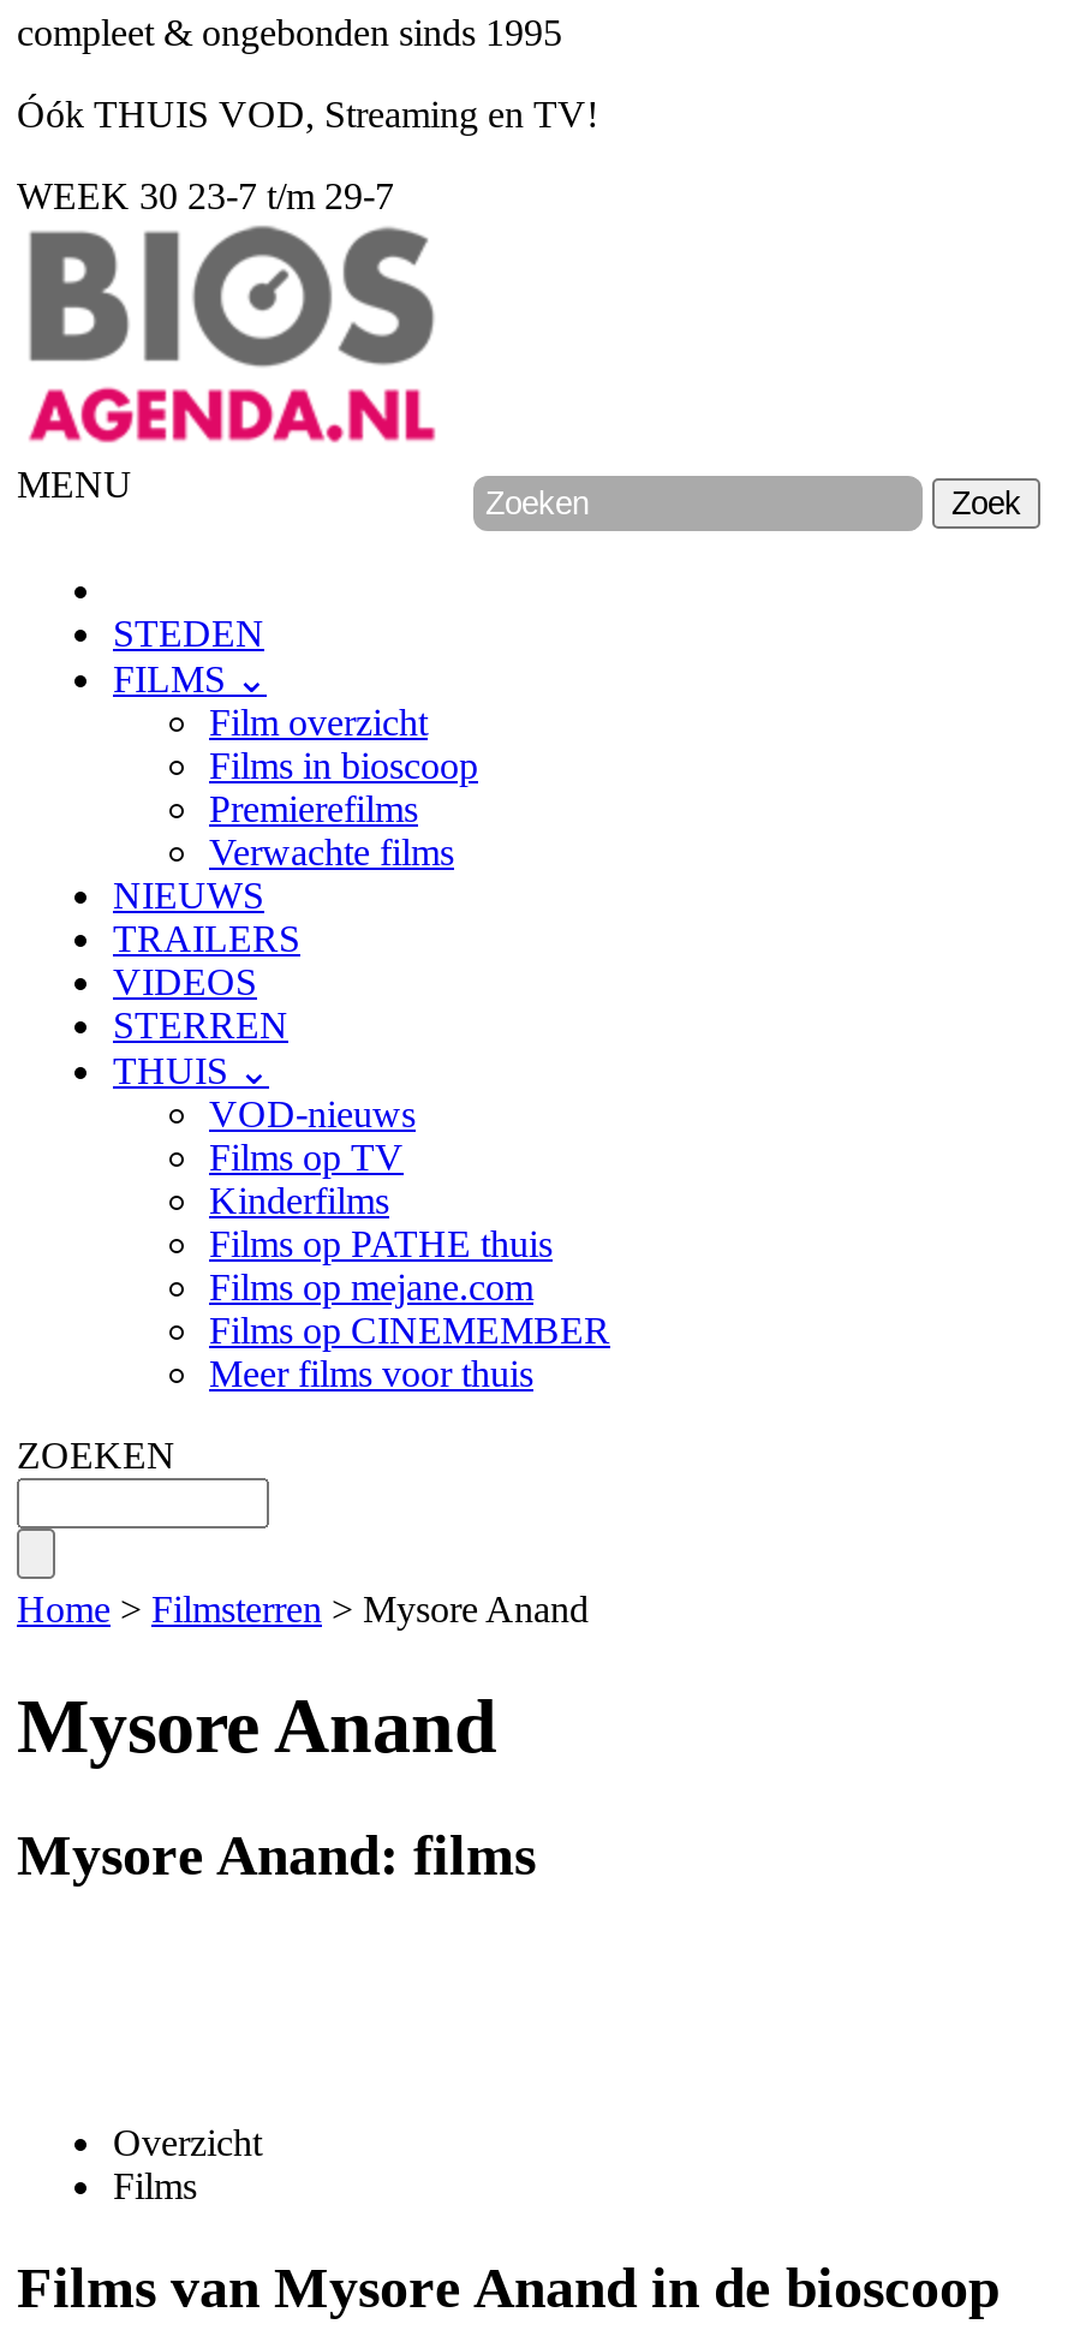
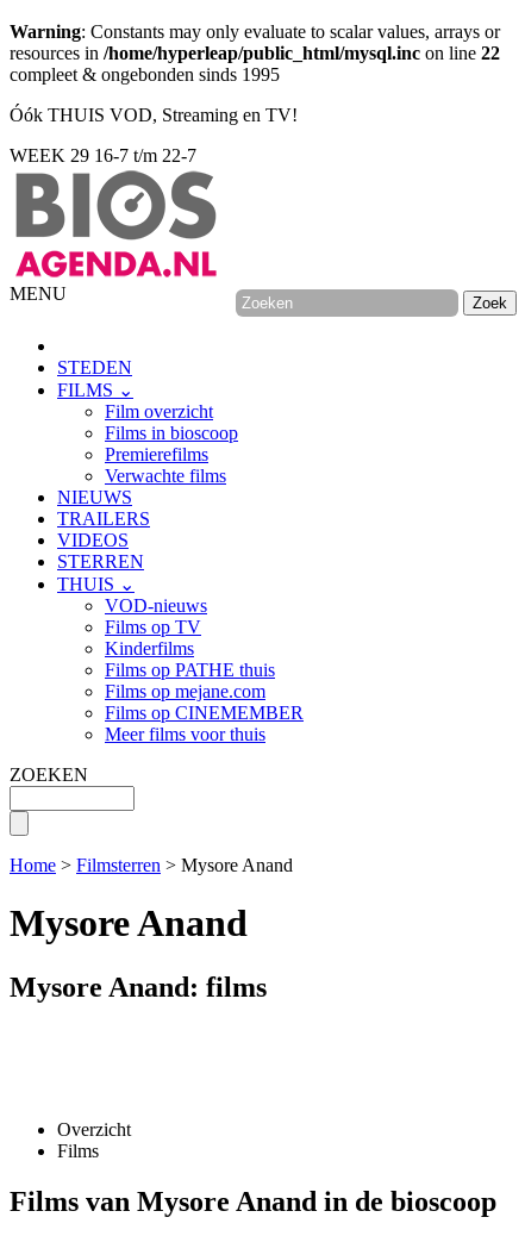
+ Warning: Constants may only evaluate to scalar values, arrays or
+ resources in /home/hyperleap/public_html/mysql.inc on line 22

- WEEK 30 23-7 t/m 29-7
+ WEEK 29 16-7 t/m 22-7
